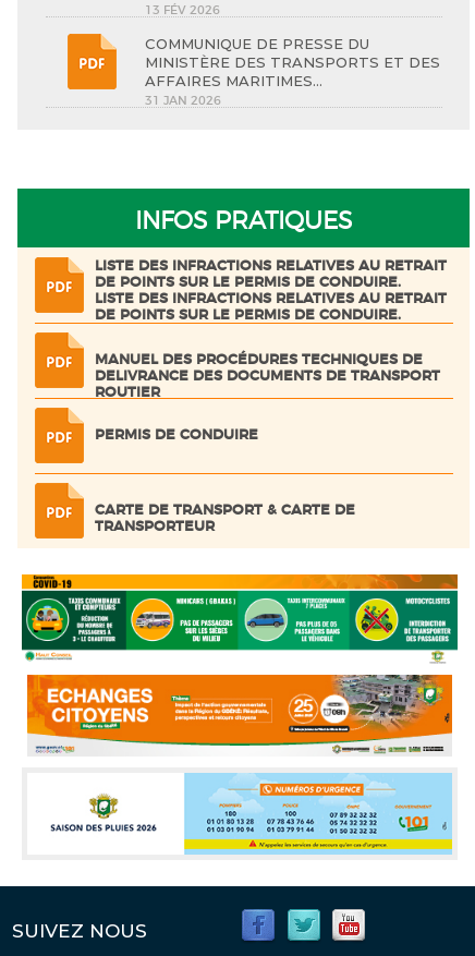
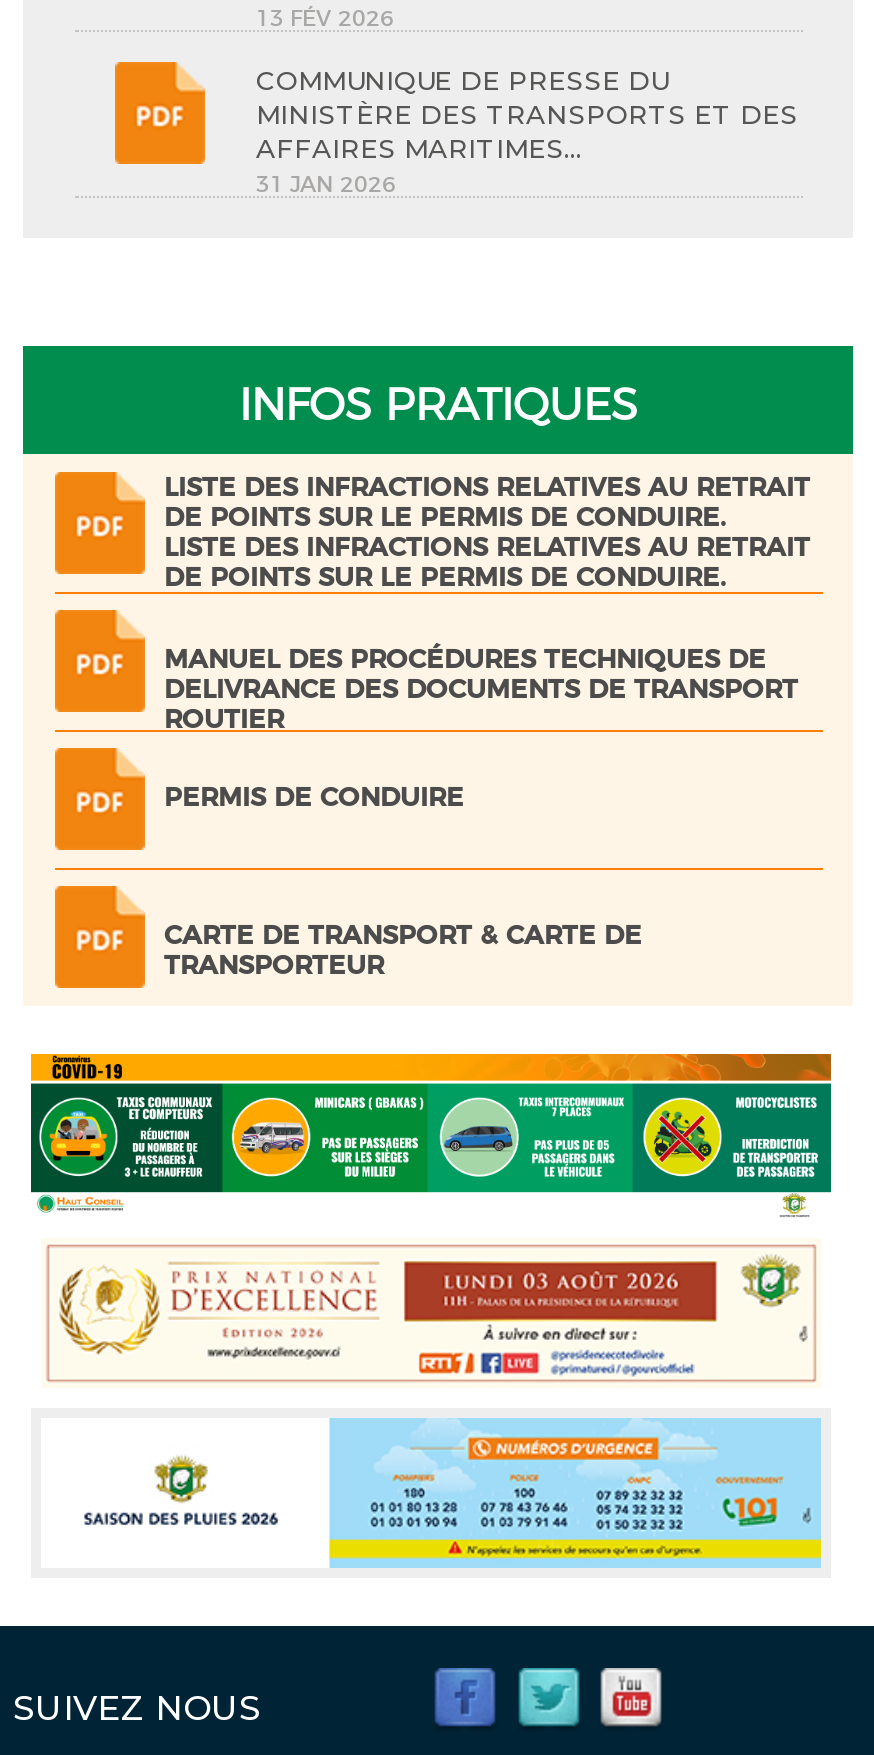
- [image]
+ [image]
